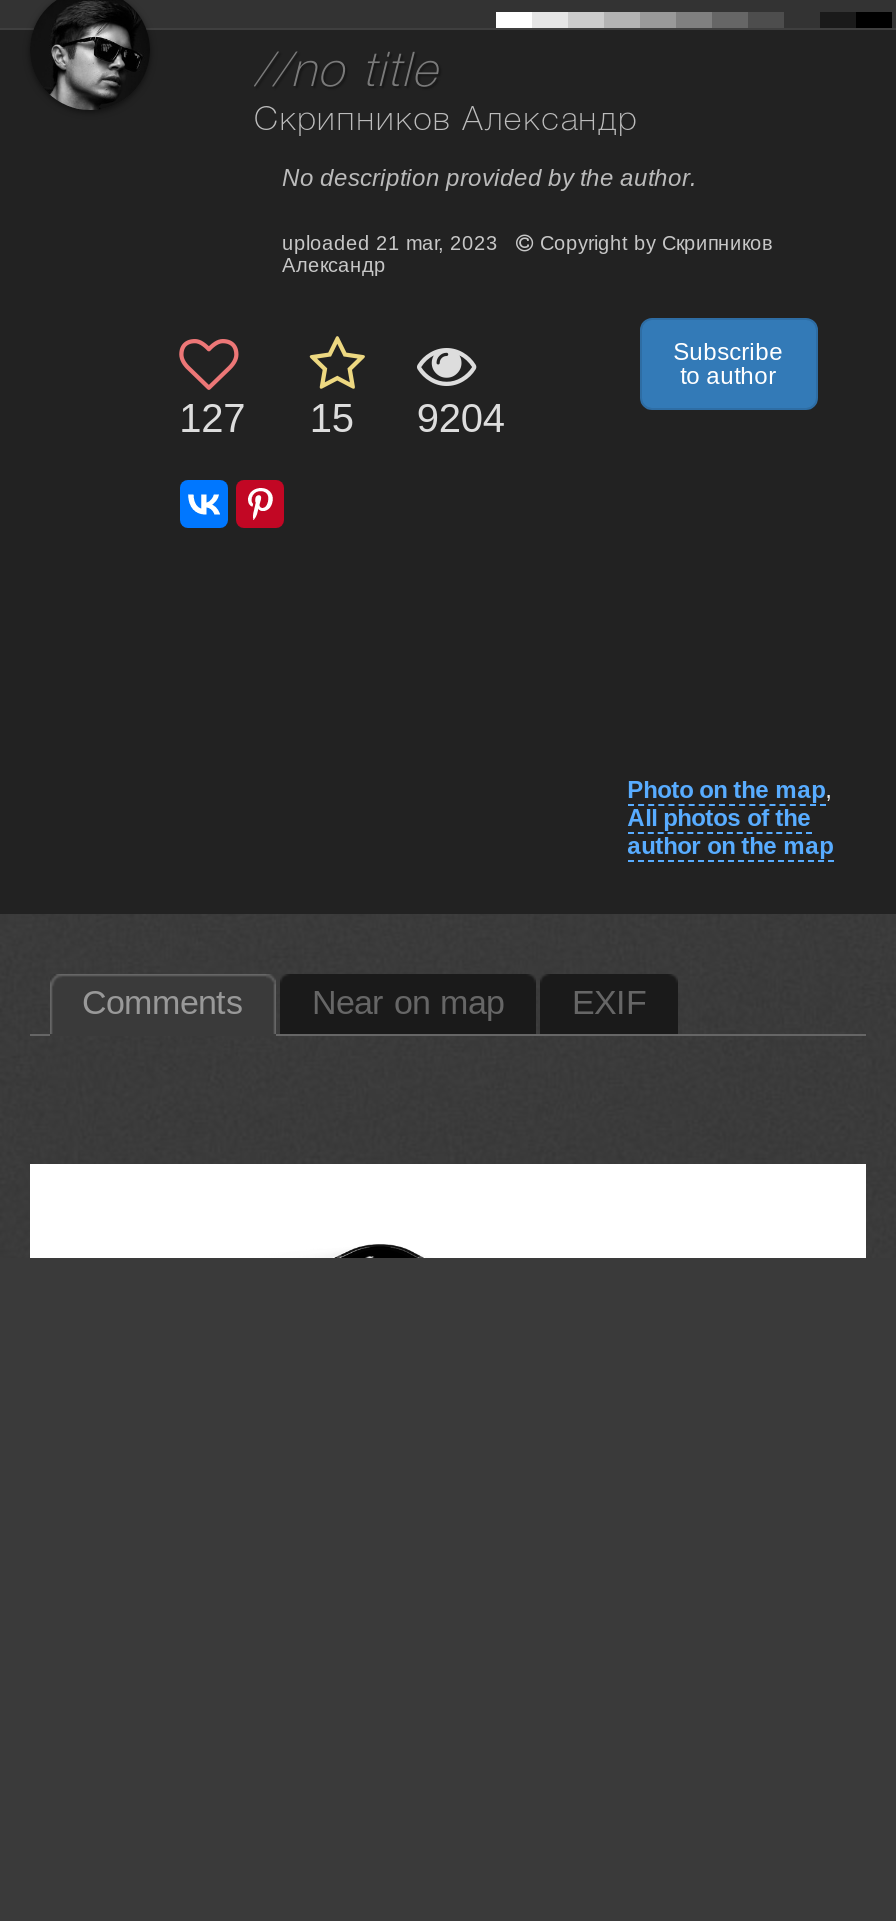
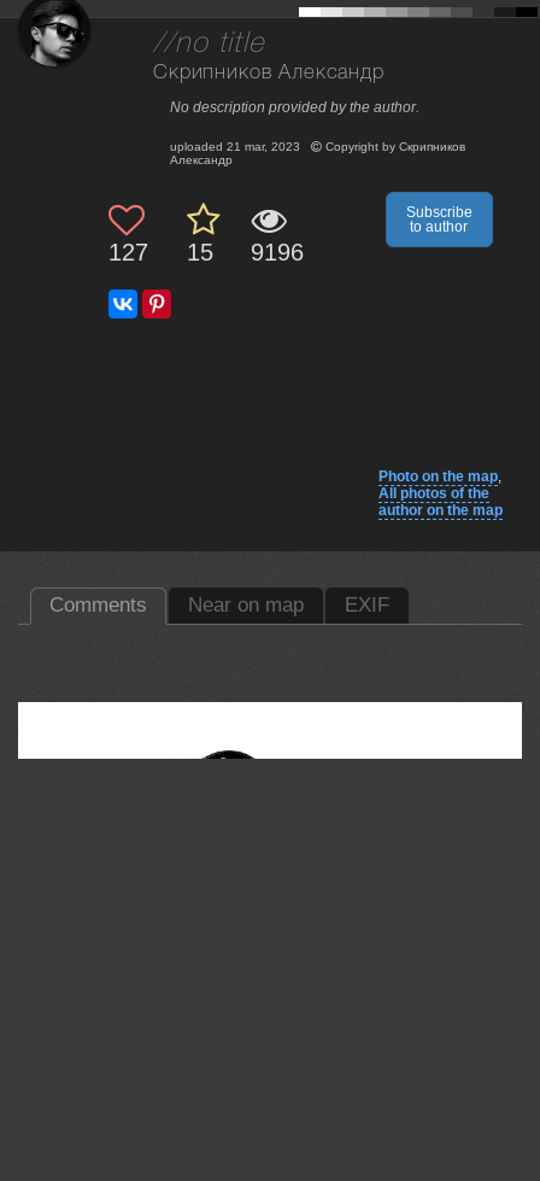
- 127 15 9204
+ 127 15 9196
